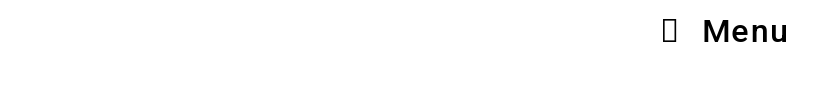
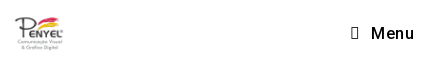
+ [image]
